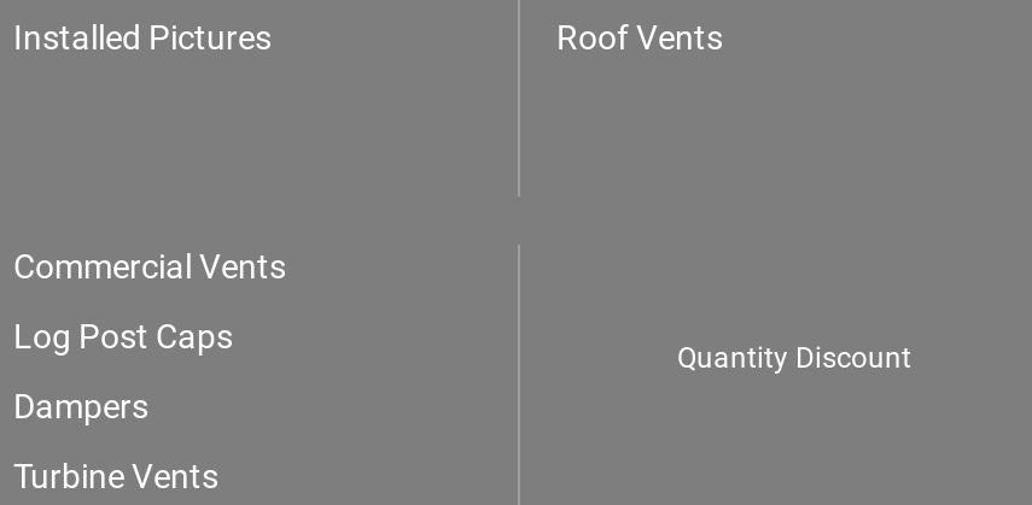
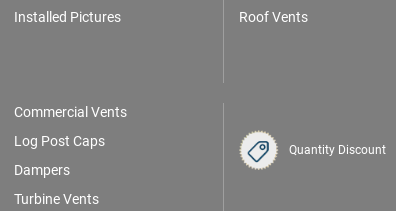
+ [image]
